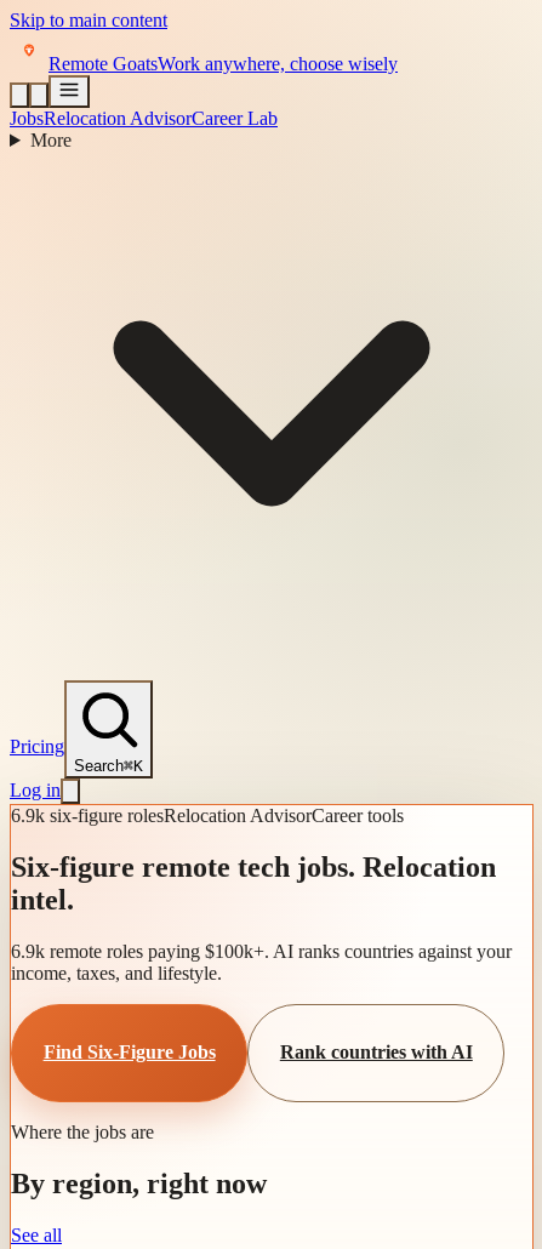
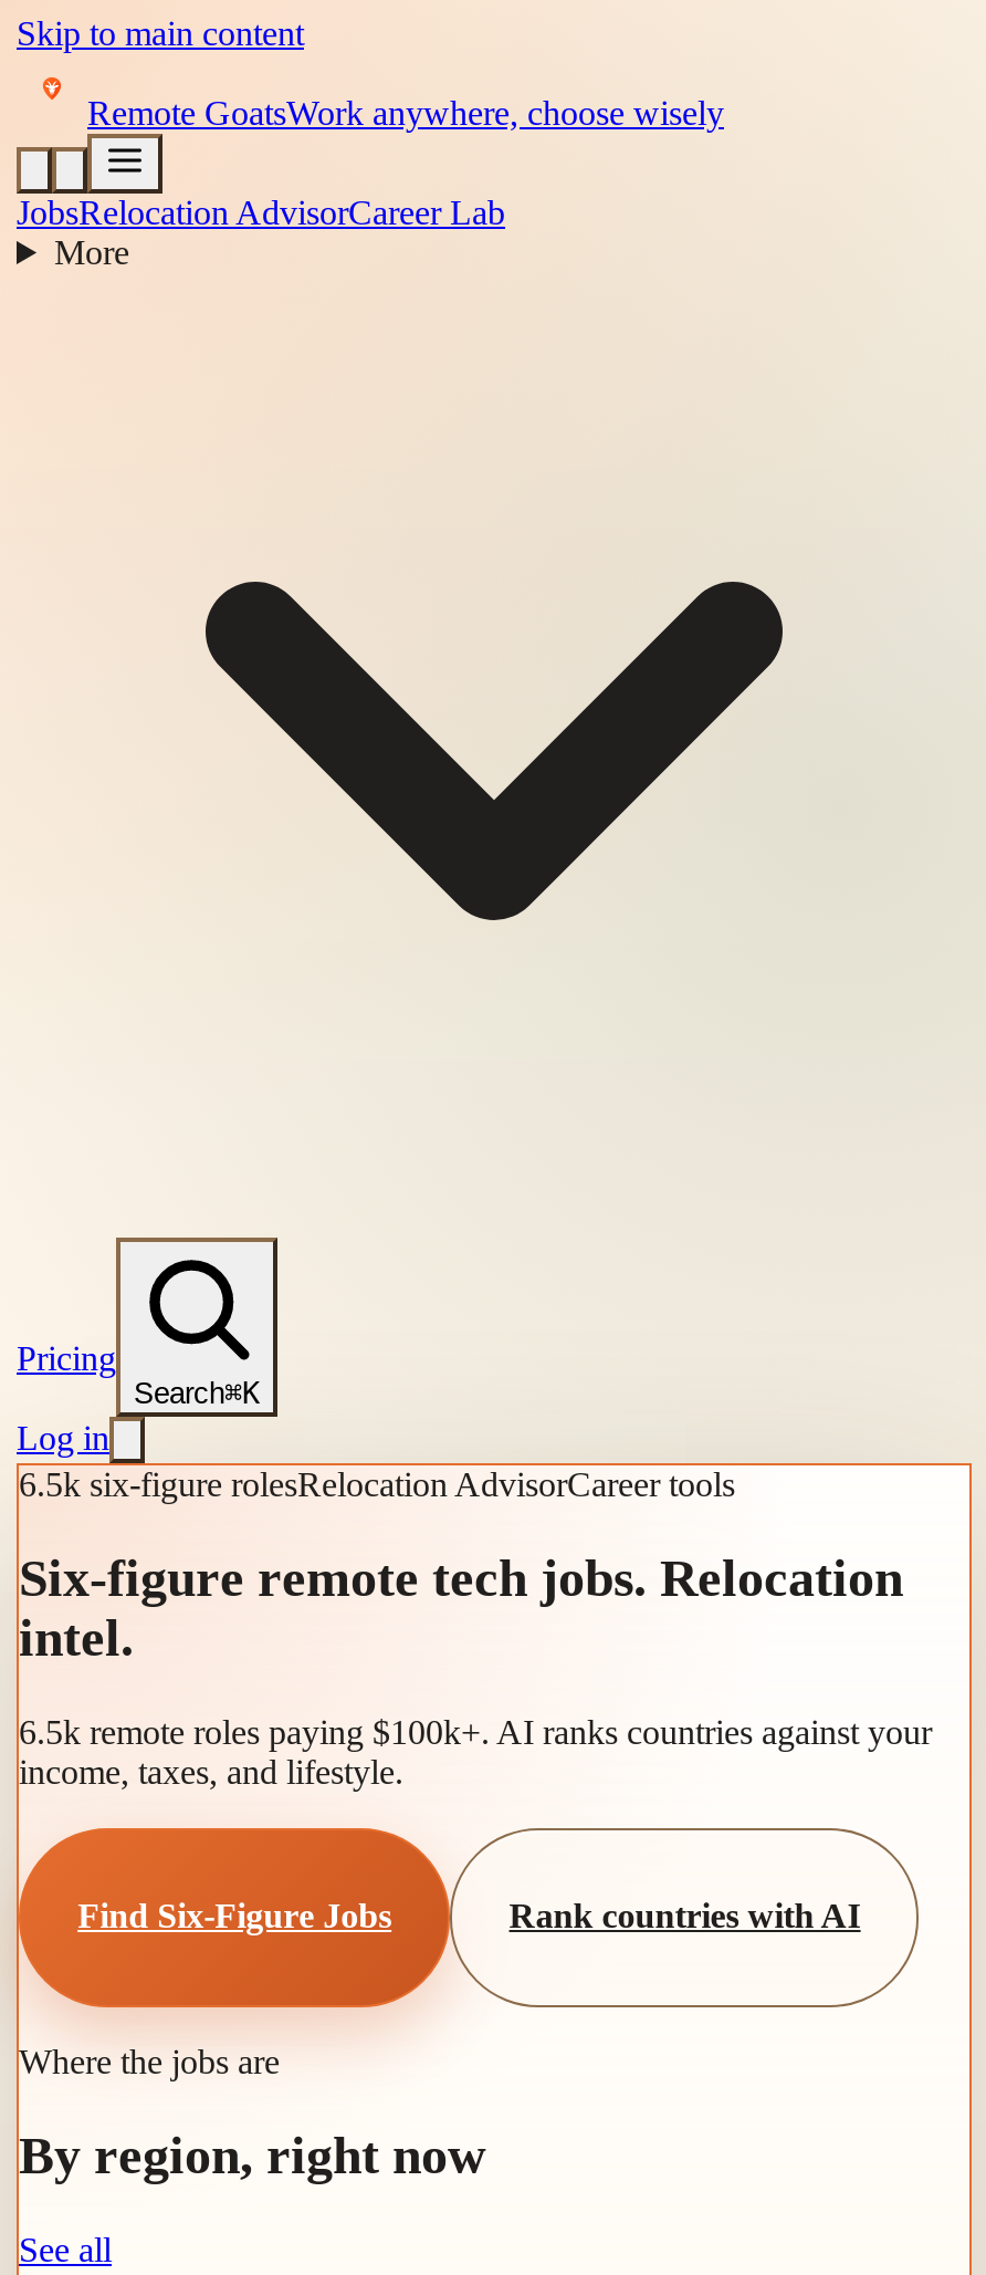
- 6.9k six-figure rolesRelocation AdvisorCareer tools
+ 6.5k six-figure rolesRelocation AdvisorCareer tools

- 6.9k remote roles paying $100k+. AI ranks countries against your
+ 6.5k remote roles paying $100k+. AI ranks countries against your
